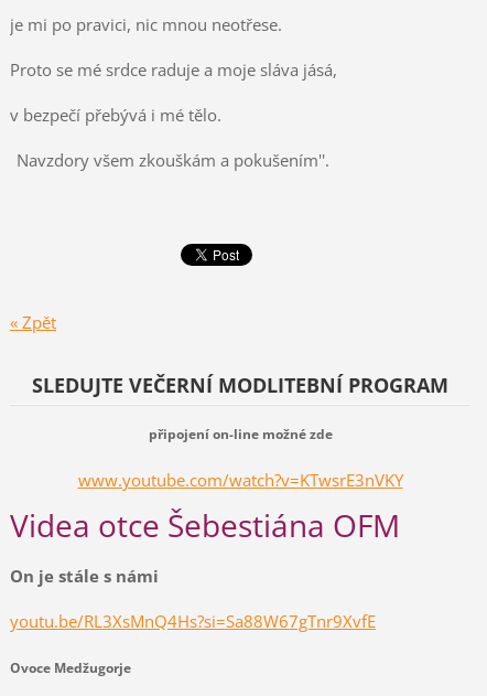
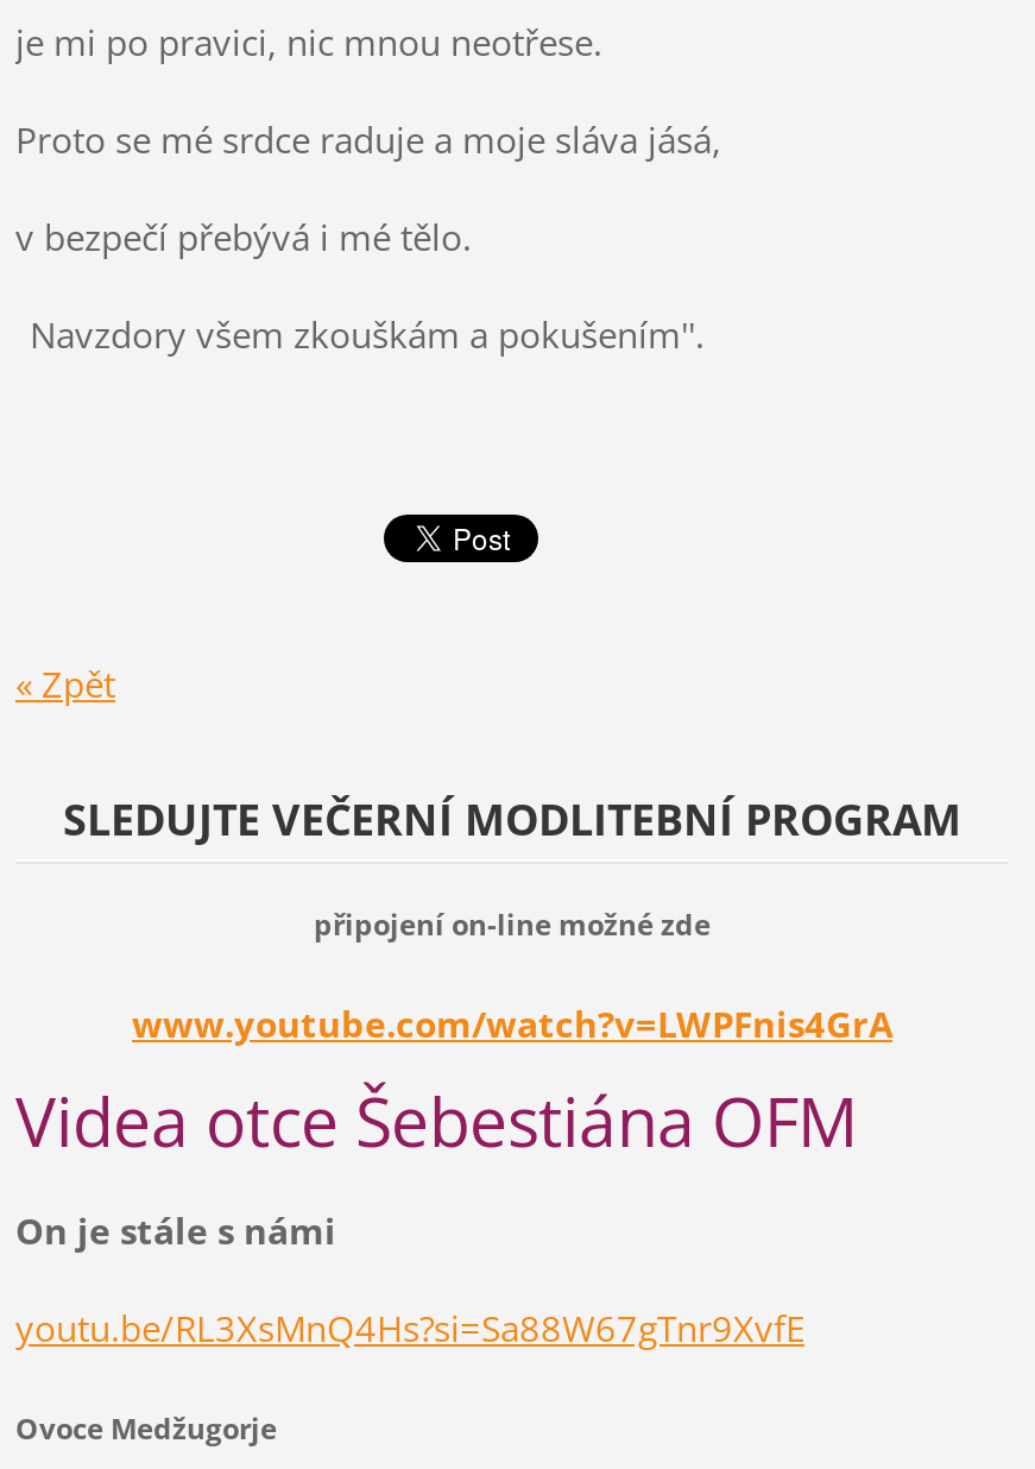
- www.youtube.com/watch?v=KTwsrE3nVKY
+ www.youtube.com/watch?v=LWPFnis4GrA
